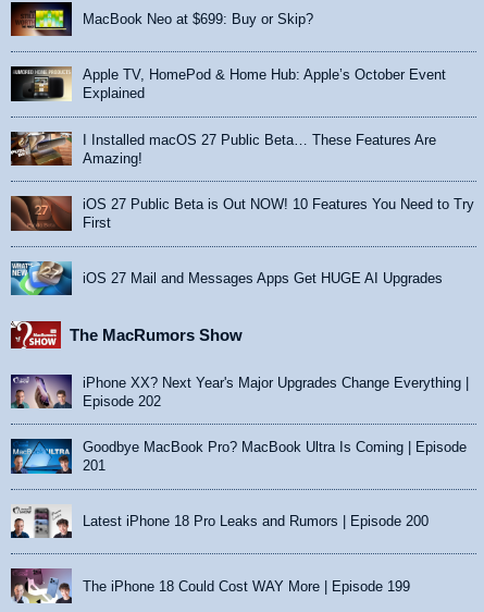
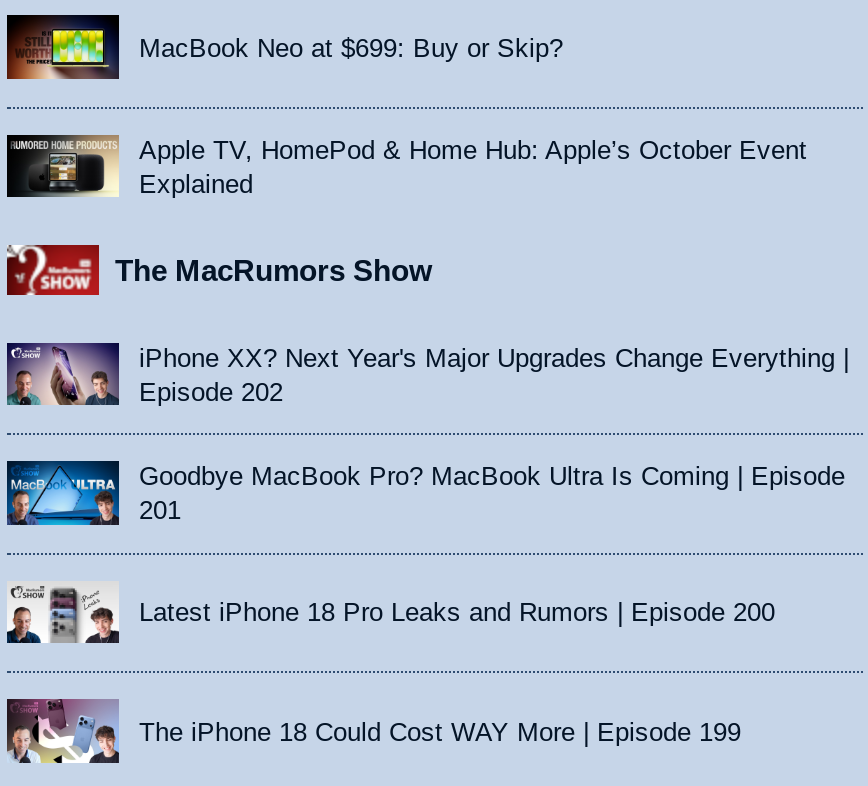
- [image]
- I Installed macOS 27 Public Beta… These Features Are
- Amazing!
- iOS 27 Public Beta is Out NOW! 10 Features You Need to Try
- First
- iOS 27 Mail and Messages Apps Get HUGE AI Upgrades

- [image]

- [image]
